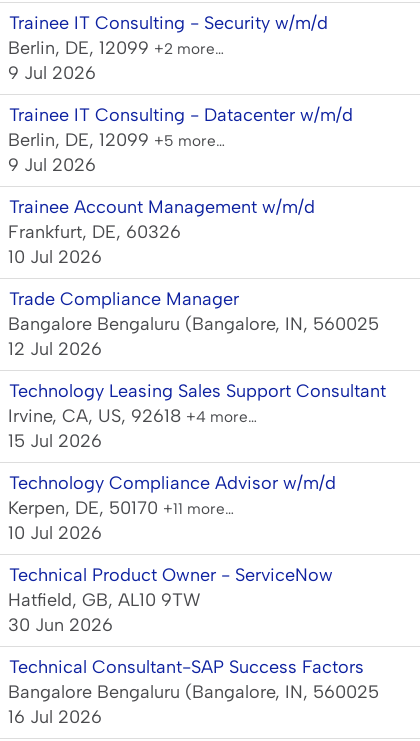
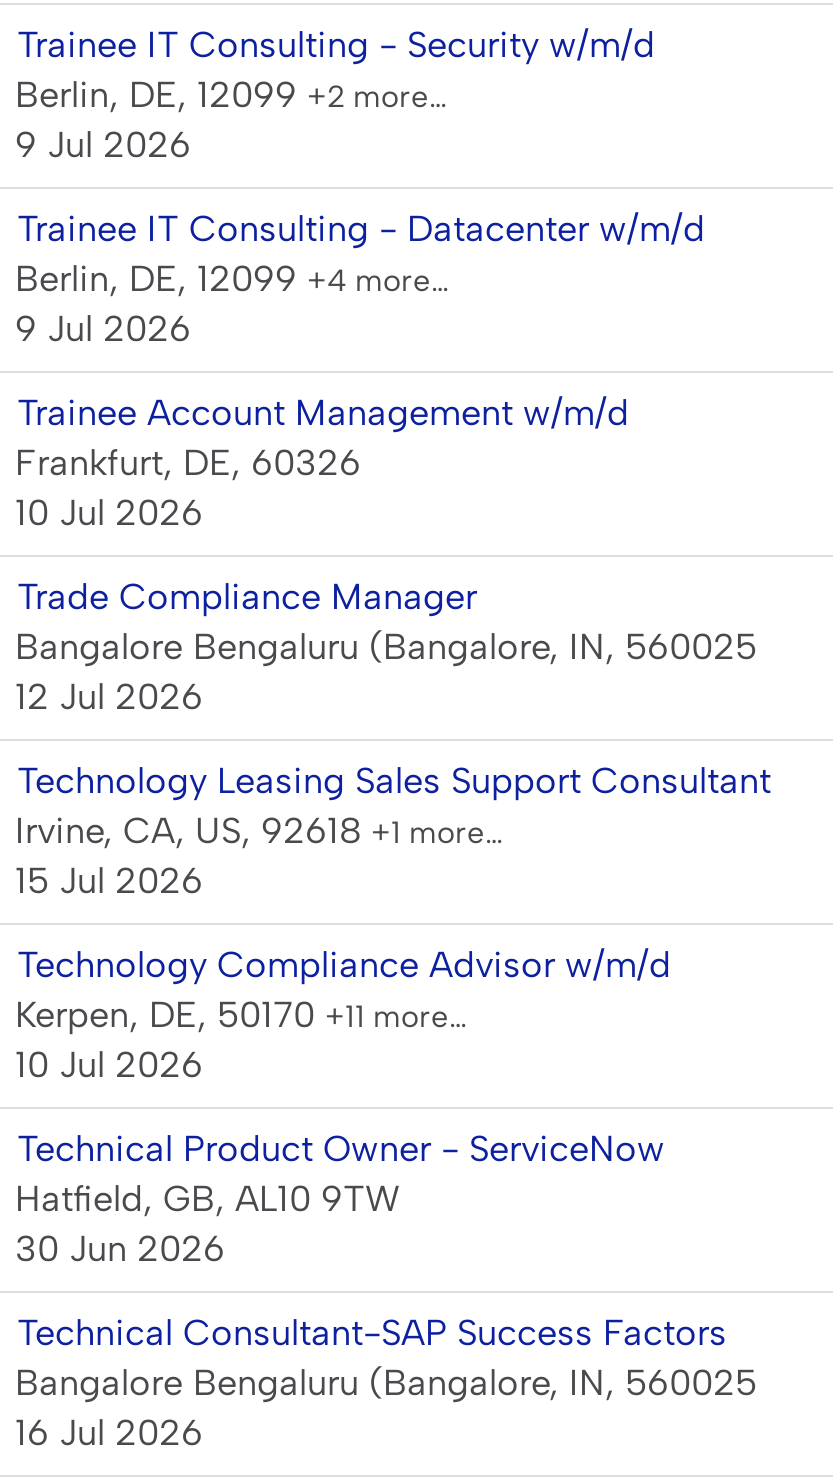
- Berlin, DE, 12099 +5 more…
+ Berlin, DE, 12099 +4 more…

- Irvine, CA, US, 92618 +4 more…
+ Irvine, CA, US, 92618 +1 more…
